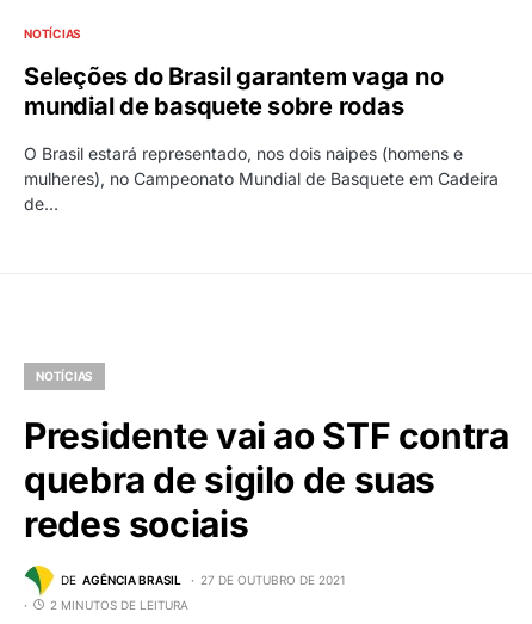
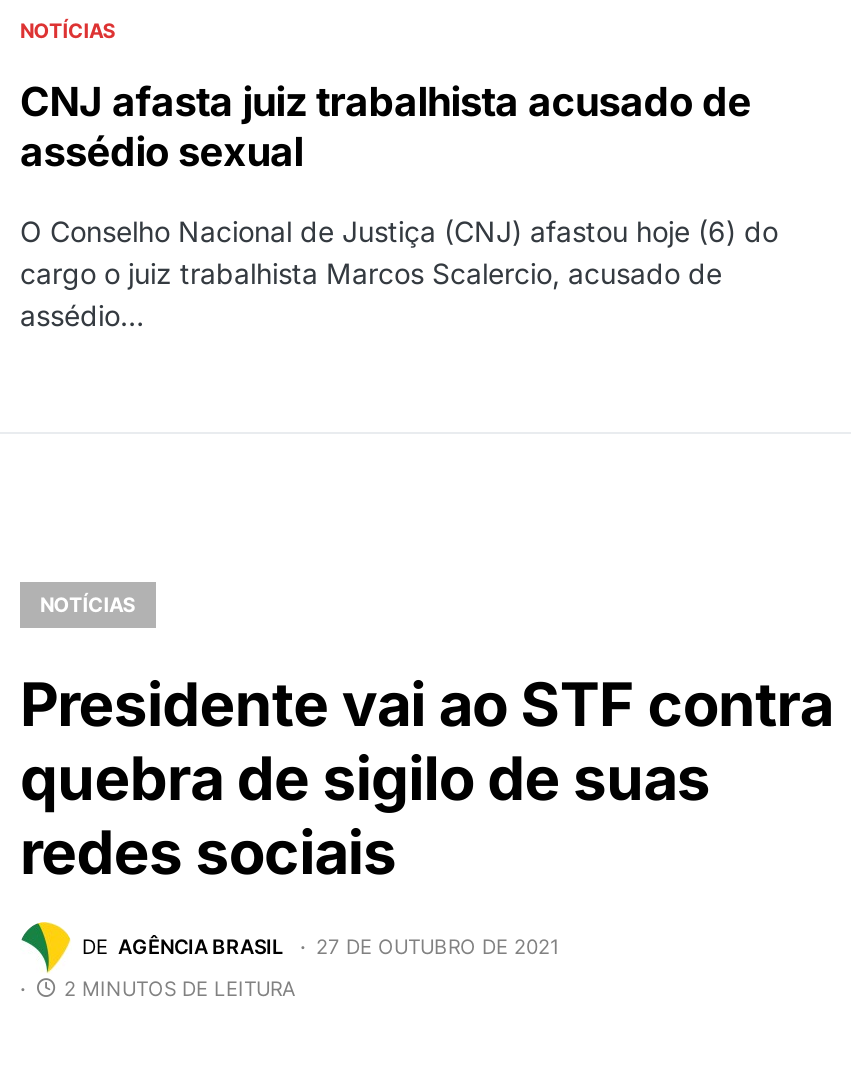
- Seleções do Brasil garantem vaga no
- mundial de basquete sobre rodas
+ CNJ afasta juiz trabalhista acusado de
+ assédio sexual

- O Brasil estará representado, nos dois naipes (homens e
- mulheres), no Campeonato Mundial de Basquete em Cadeira
- de…
+ O Conselho Nacional de Justiça (CNJ) afastou hoje (6) do
+ cargo o juiz trabalhista Marcos Scalercio, acusado de
+ assédio…
